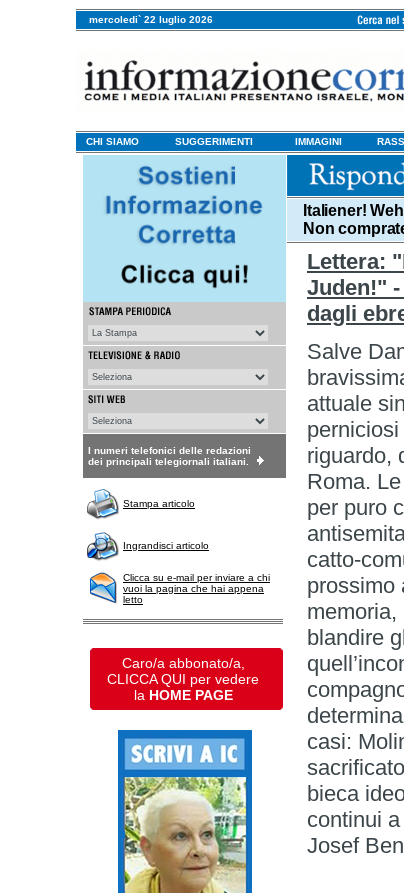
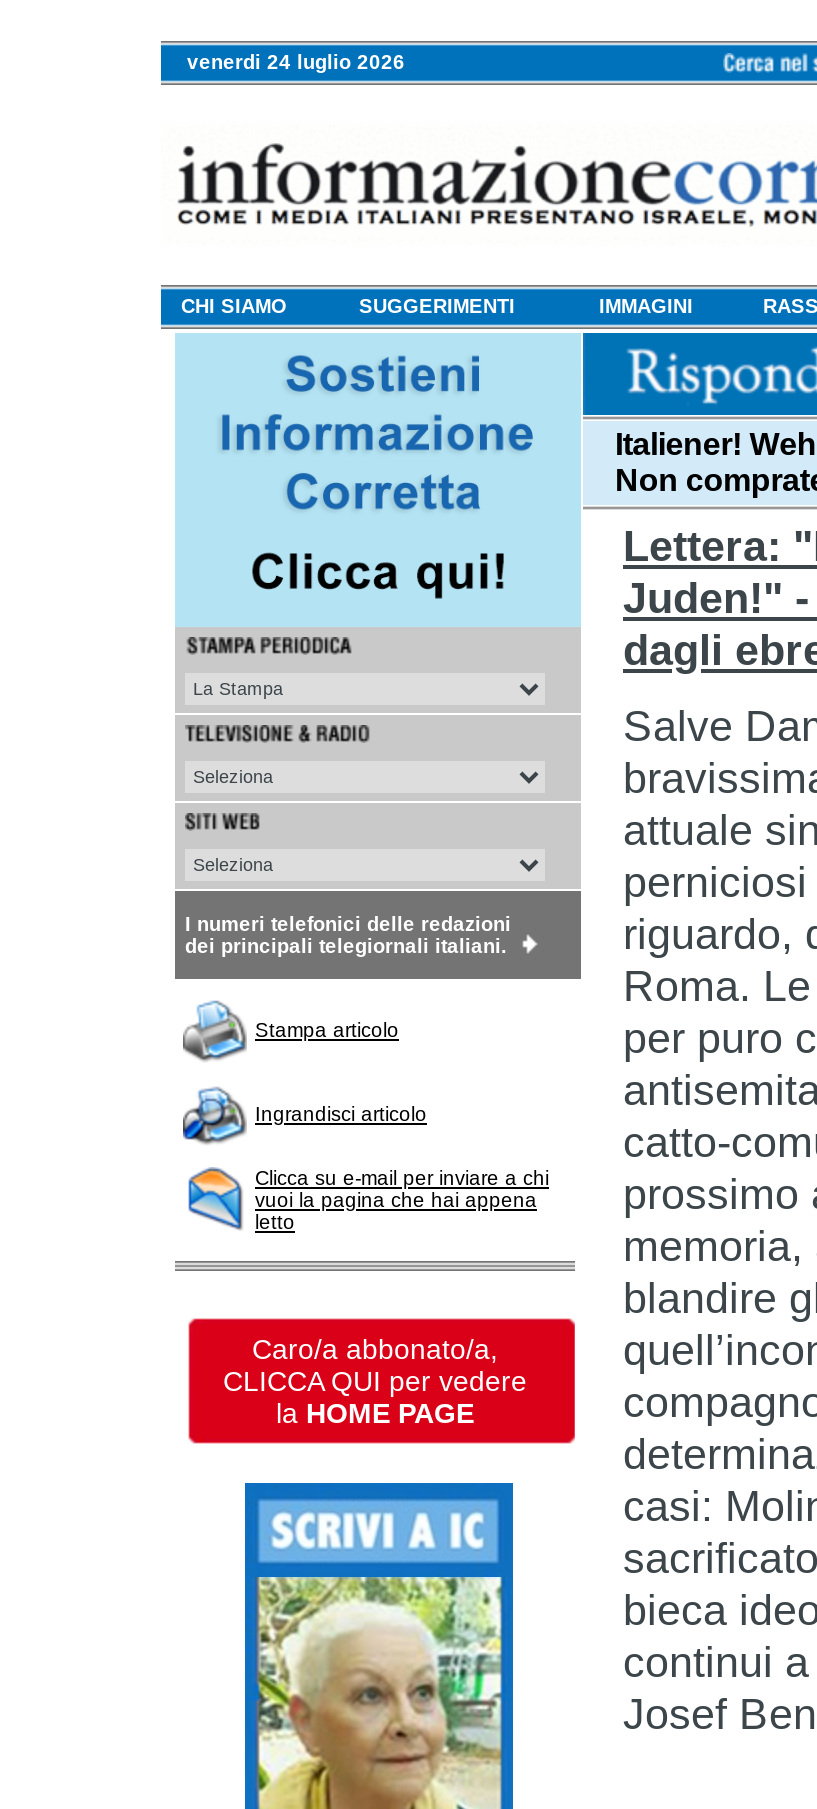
- mercoledi` 22 luglio 2026
+ venerdi 24 luglio 2026
